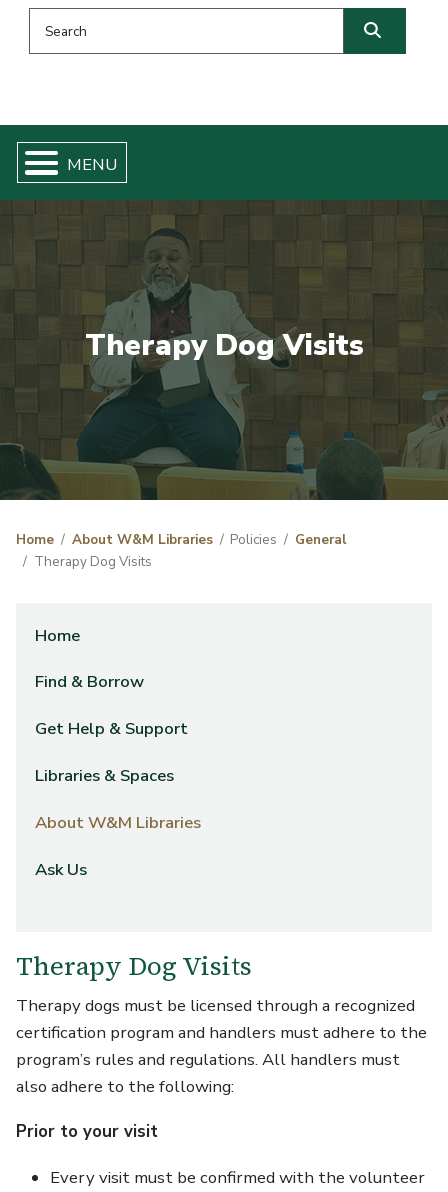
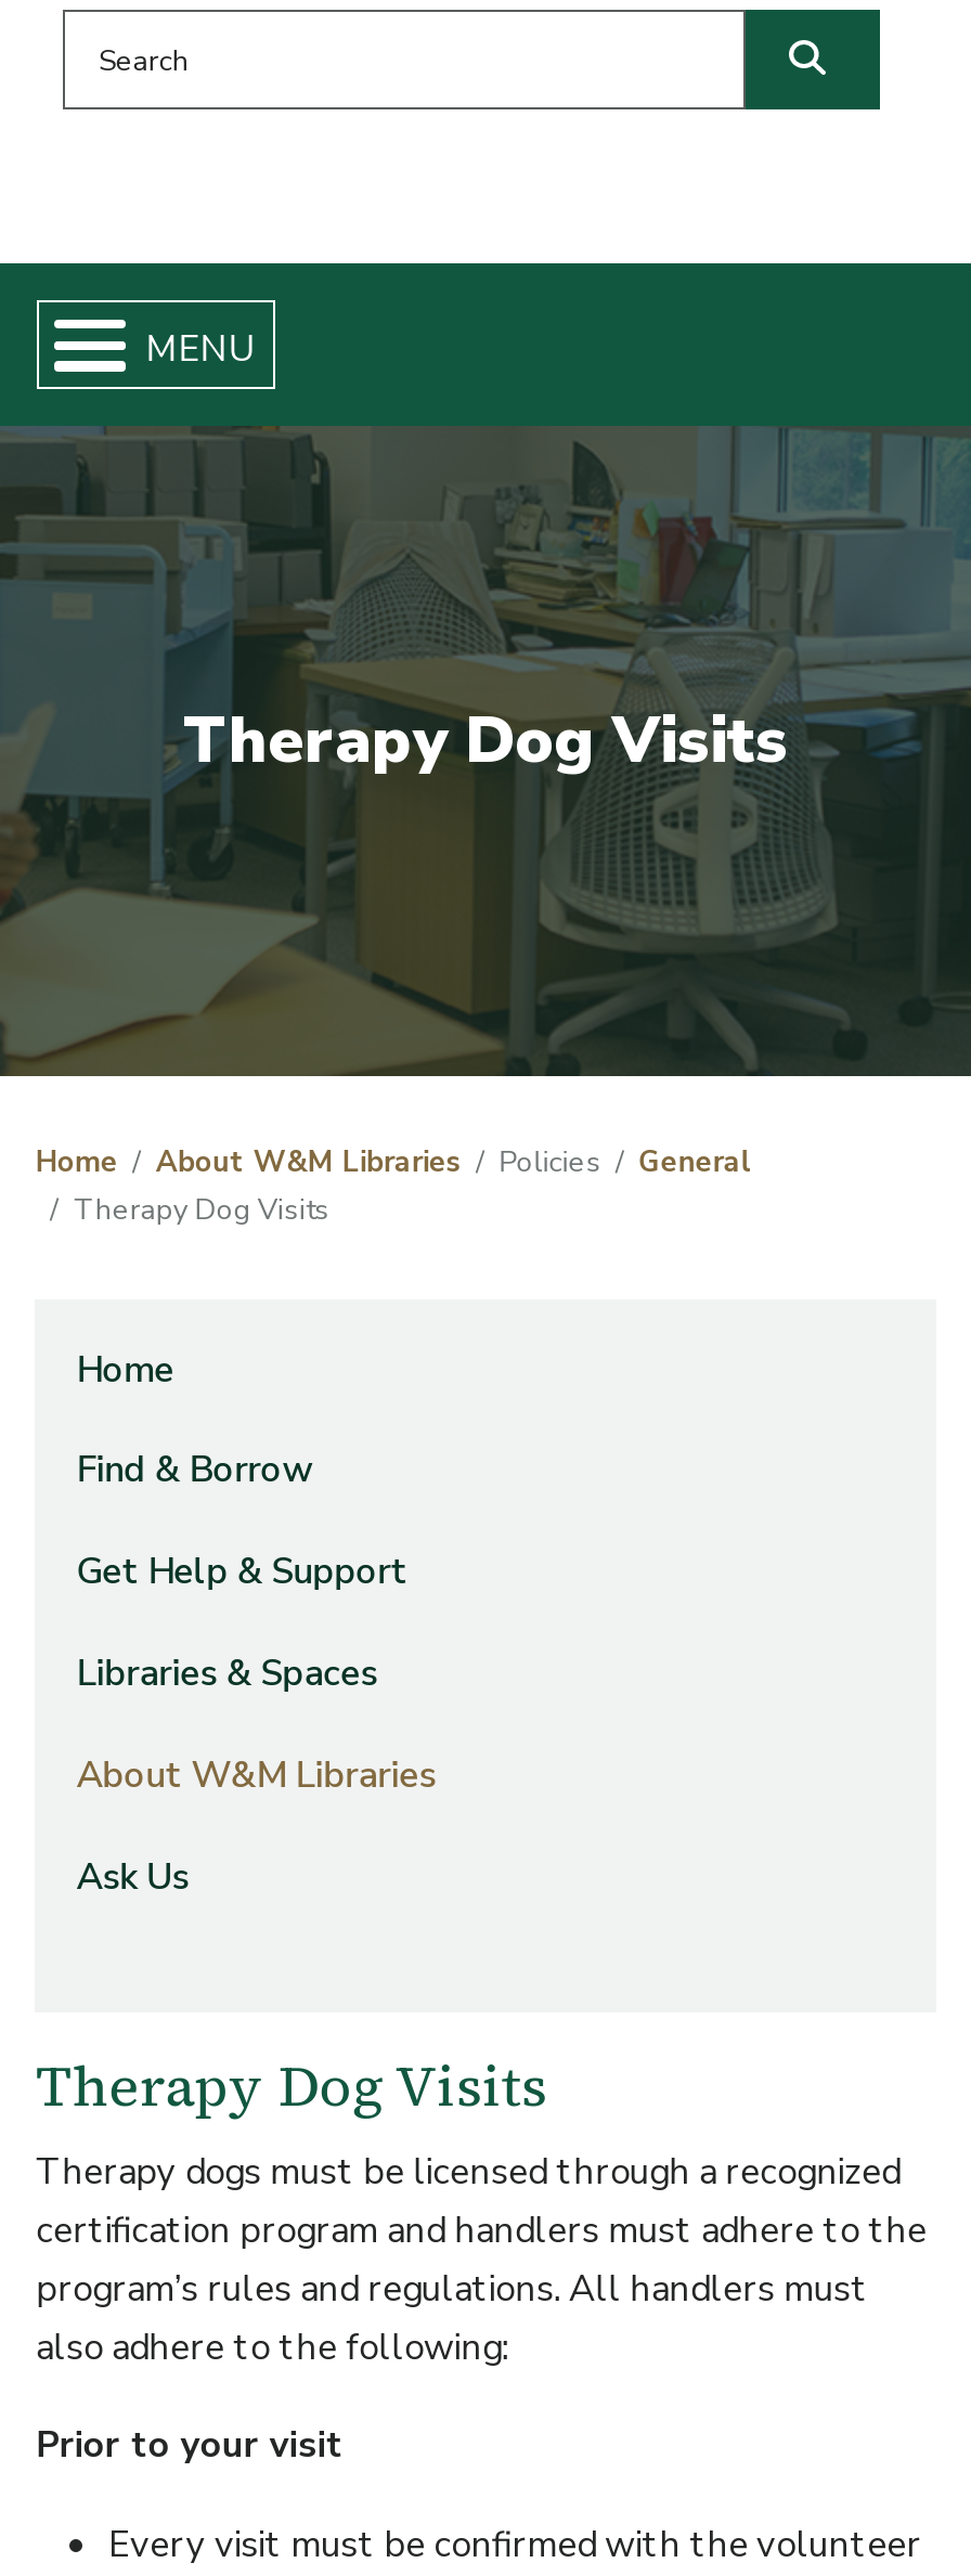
- [image]
+ [image]
